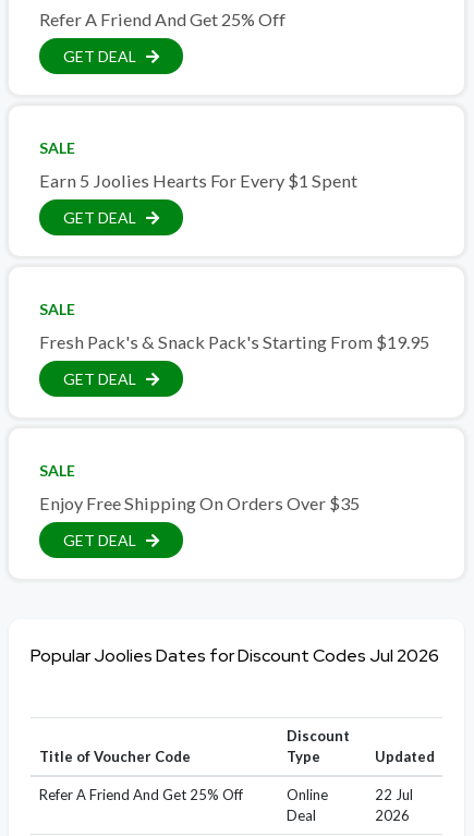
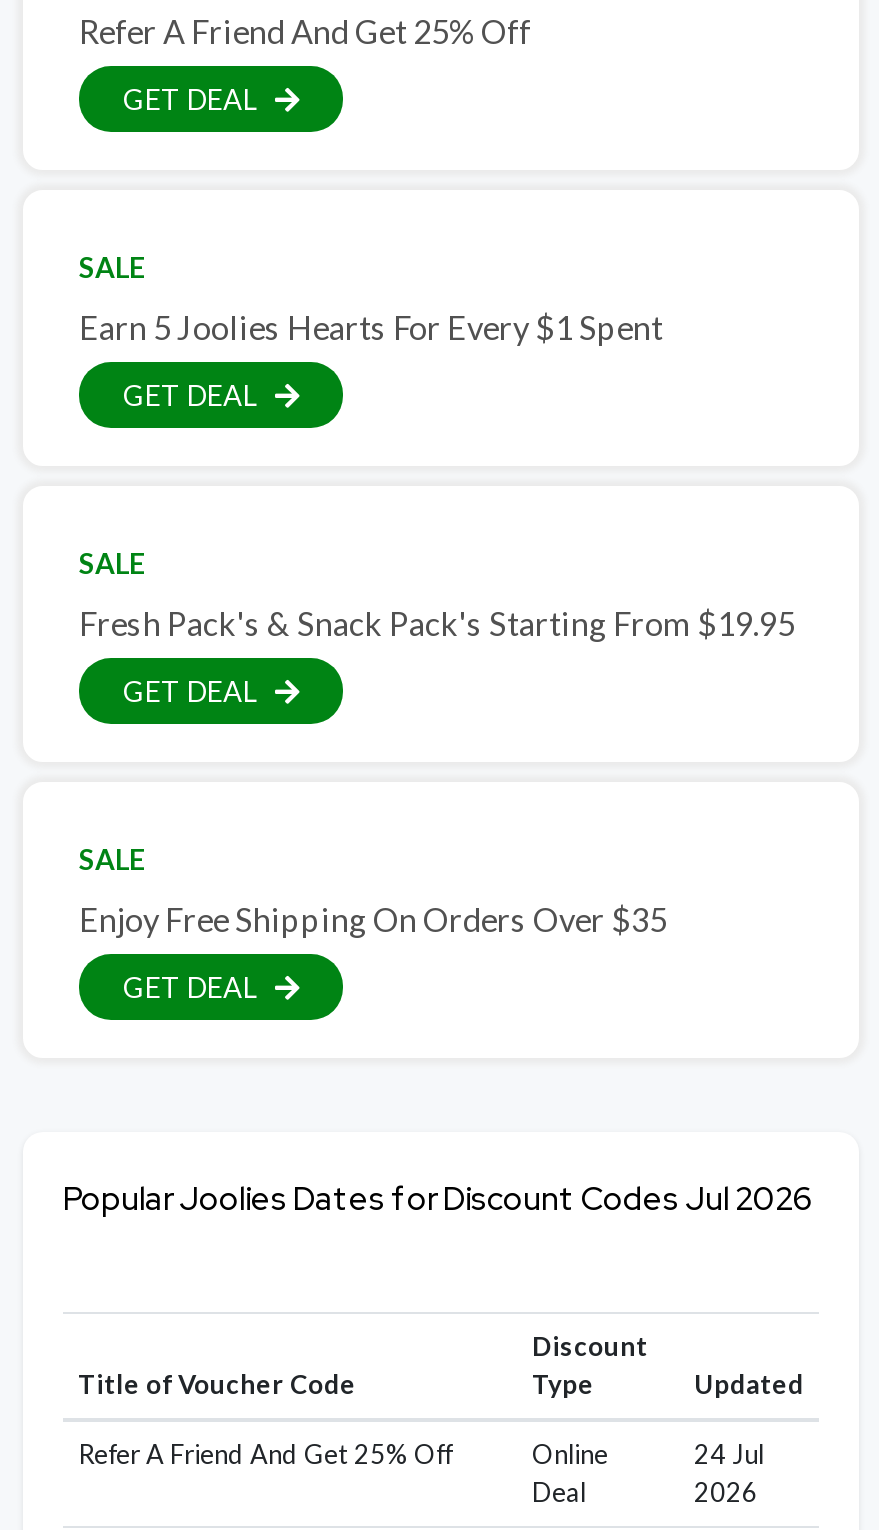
- 22 Jul
+ 24 Jul
